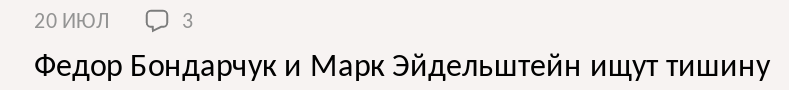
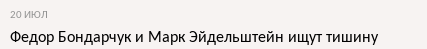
- 3
